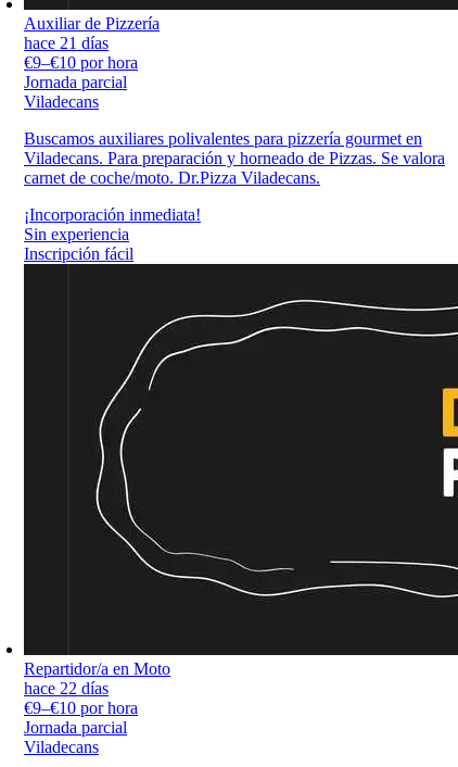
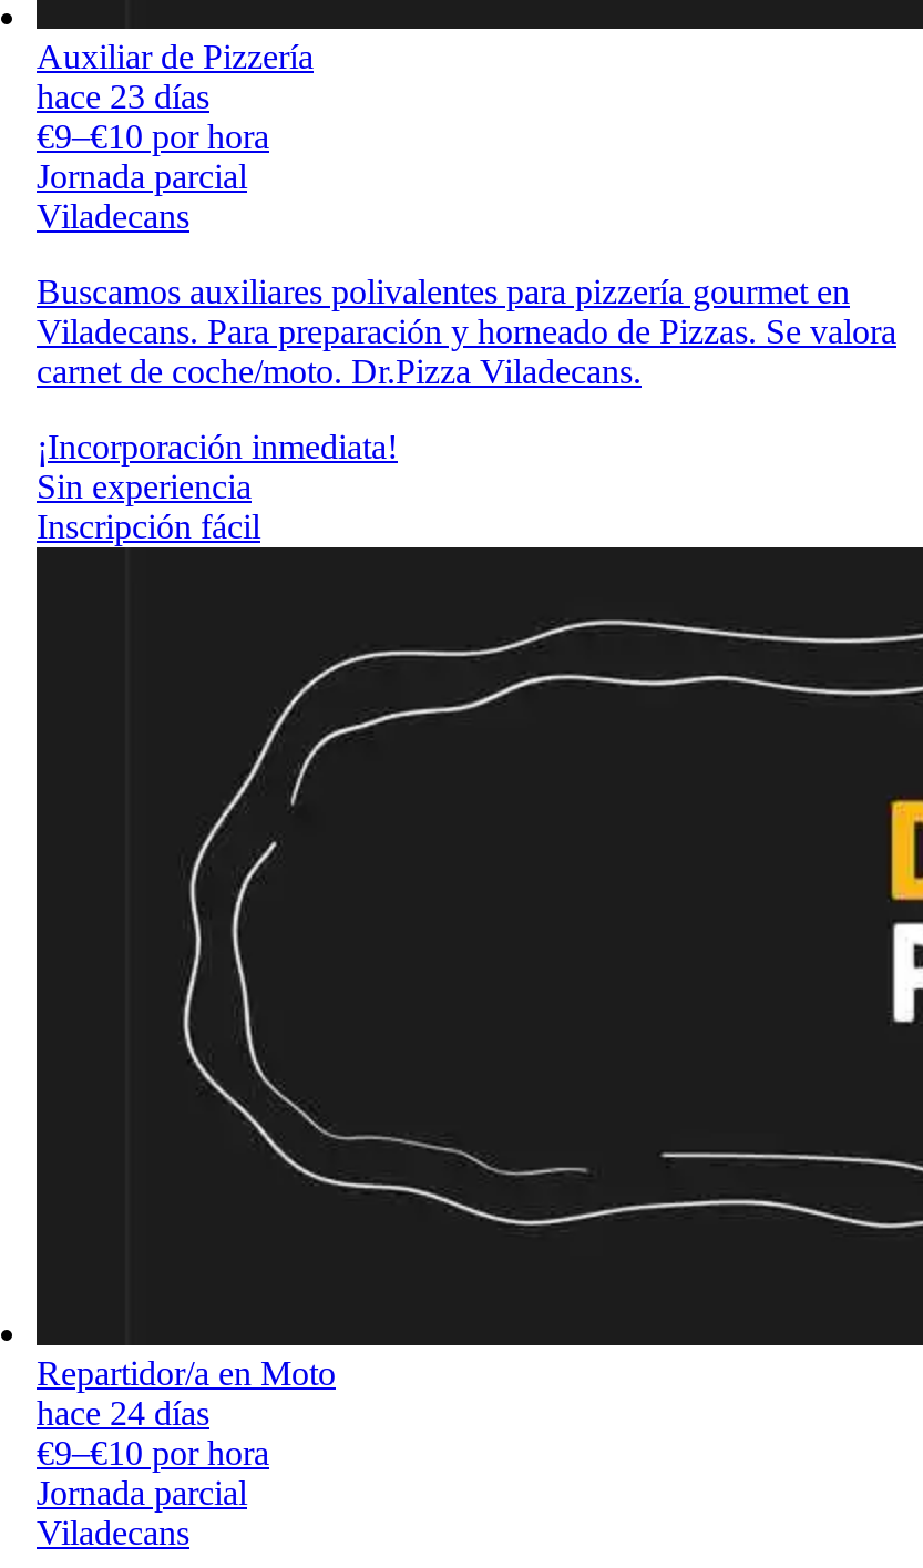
- hace 21 días
+ hace 23 días

- hace 22 días
+ hace 24 días
